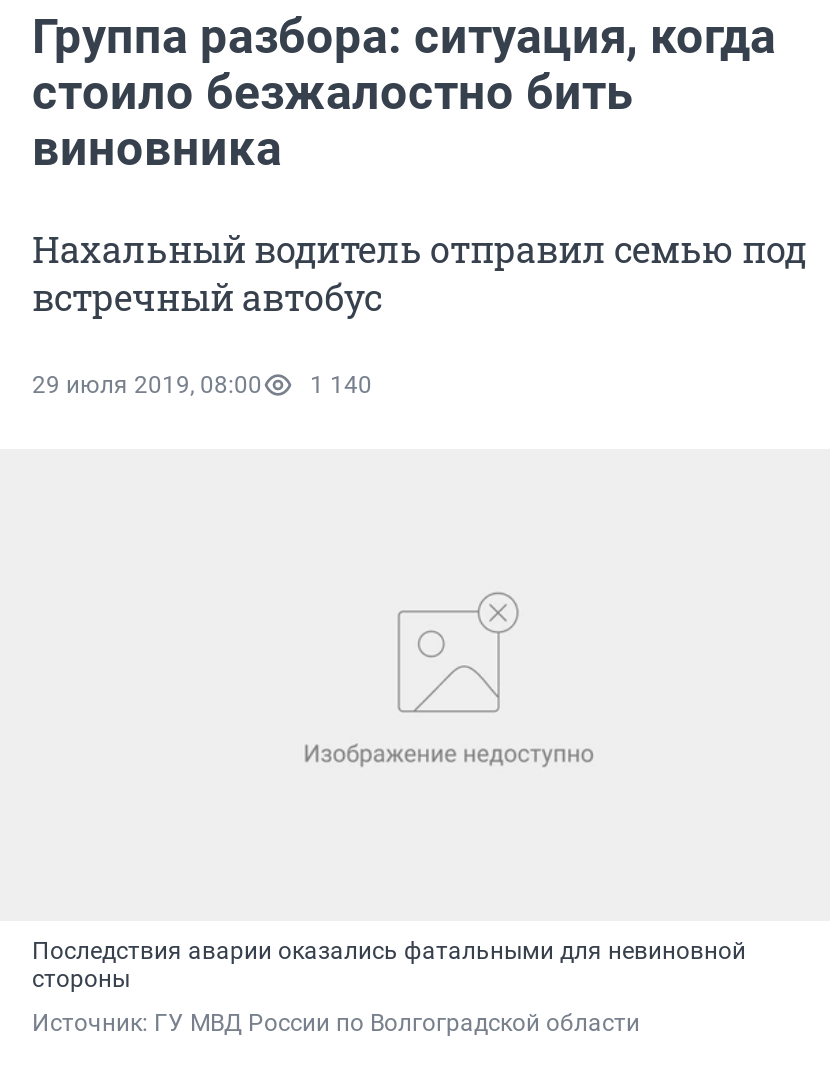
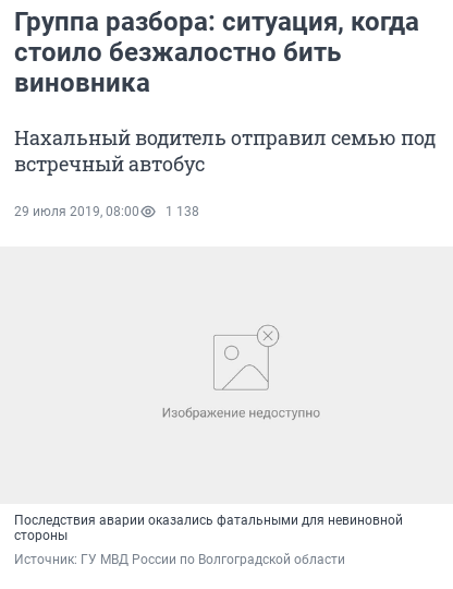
- 29 июля 2019, 08:00 1 140
+ 29 июля 2019, 08:00 1 138
